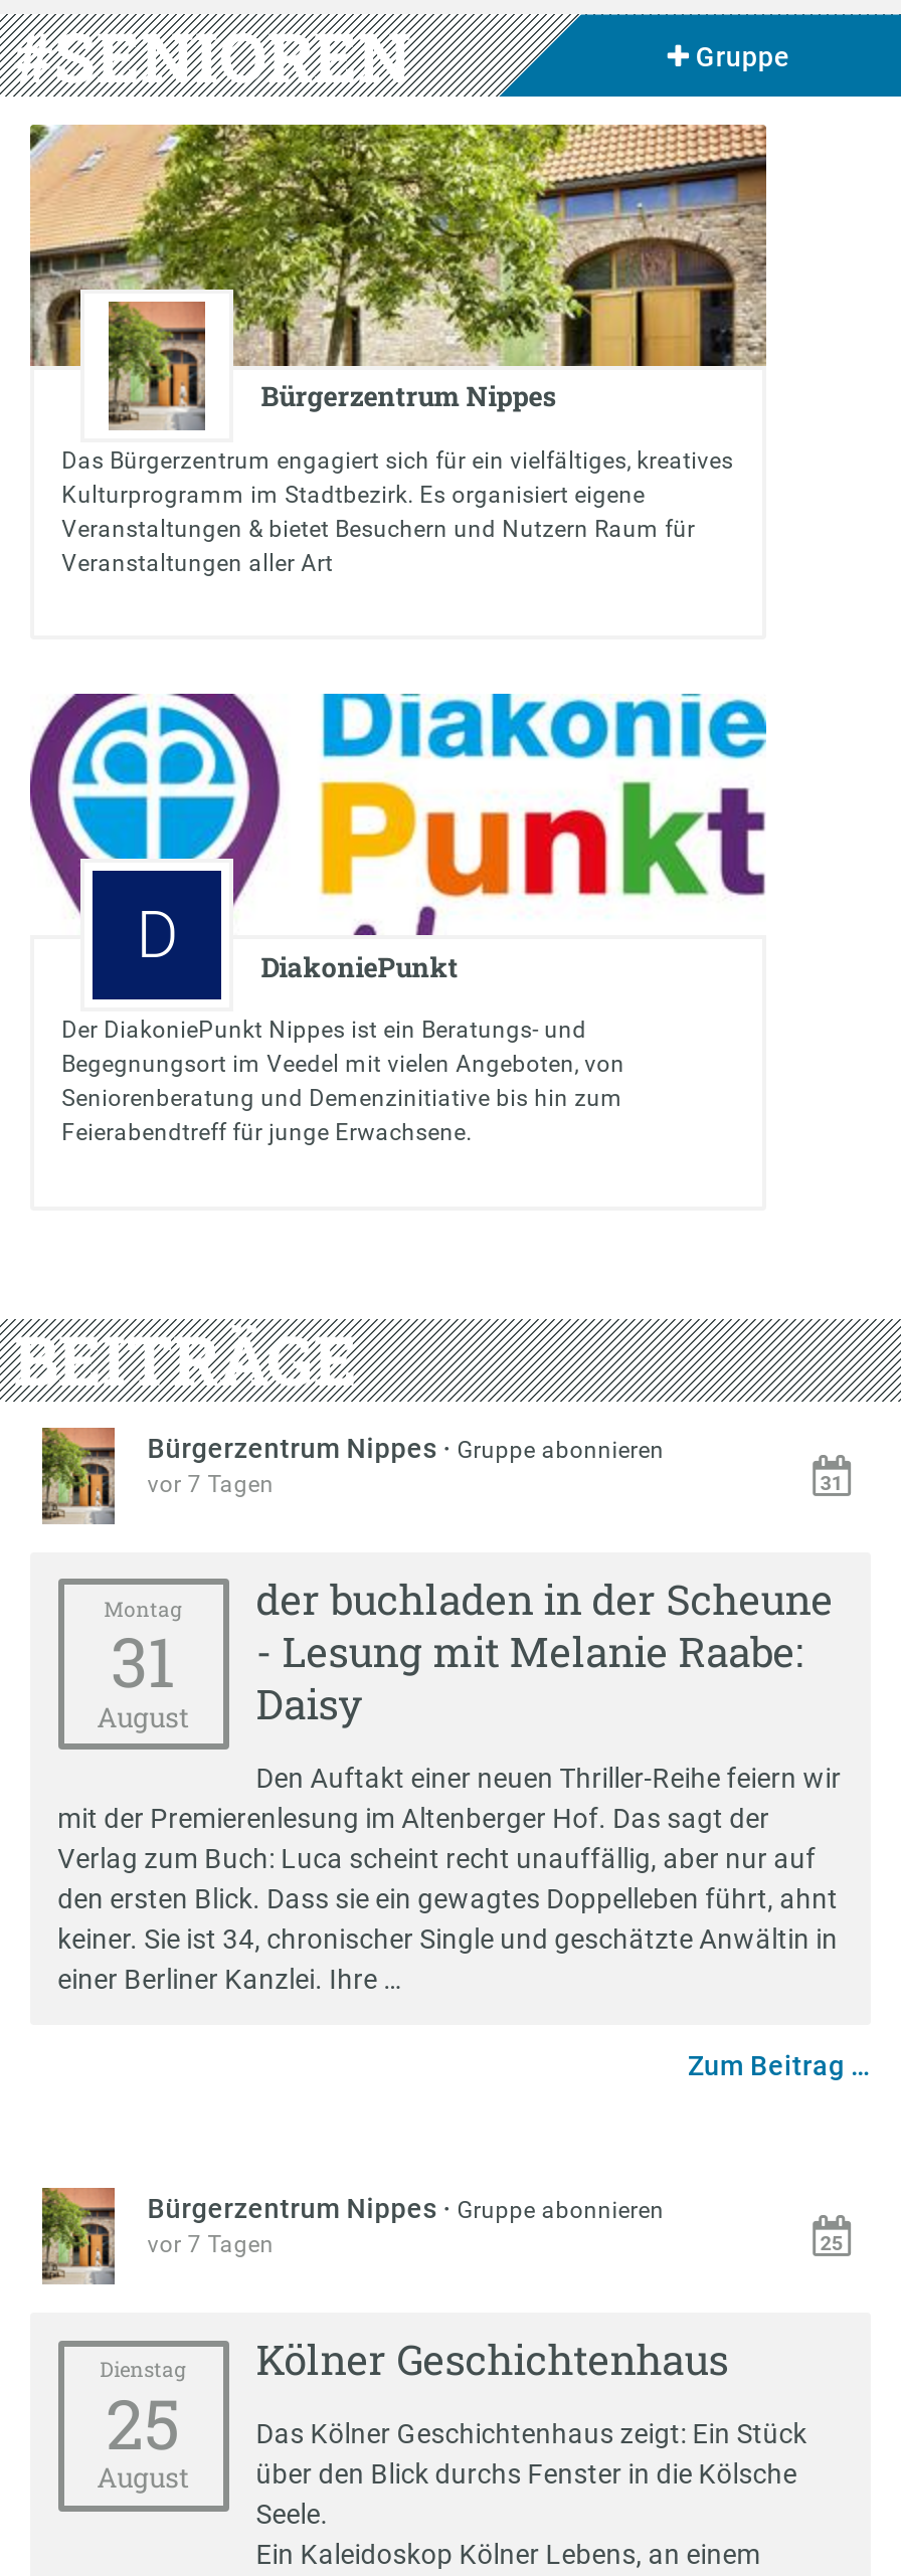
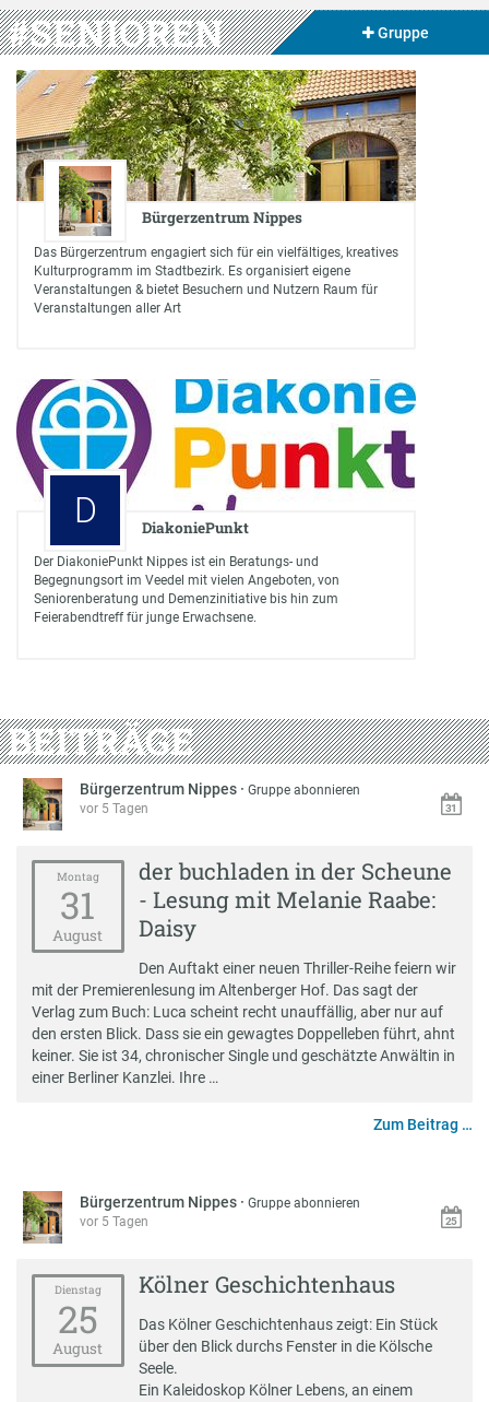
- vor 7 Tagen
+ vor 5 Tagen

- vor 7 Tagen
+ vor 5 Tagen
